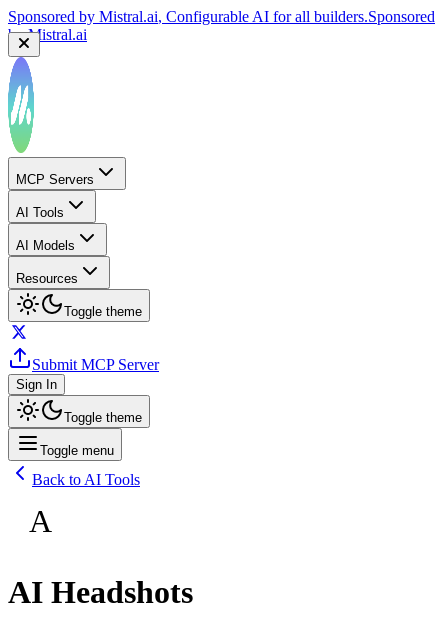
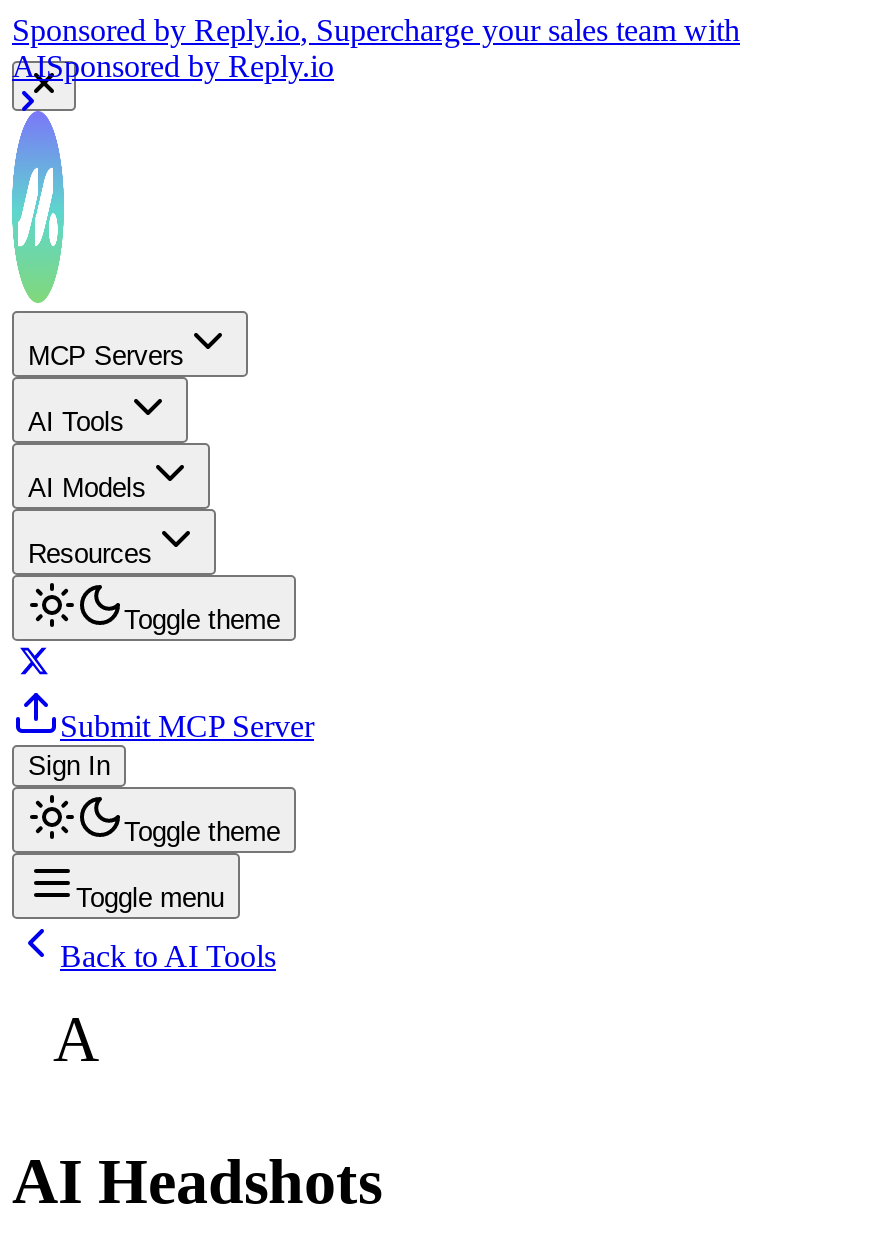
- Sponsored by Mistral.ai, Configurable AI for all builders.Sponsored
- byMistral.ai
+ Sponsored by Reply.io, Supercharge your sales team with
+ AISponsored by Reply.io
